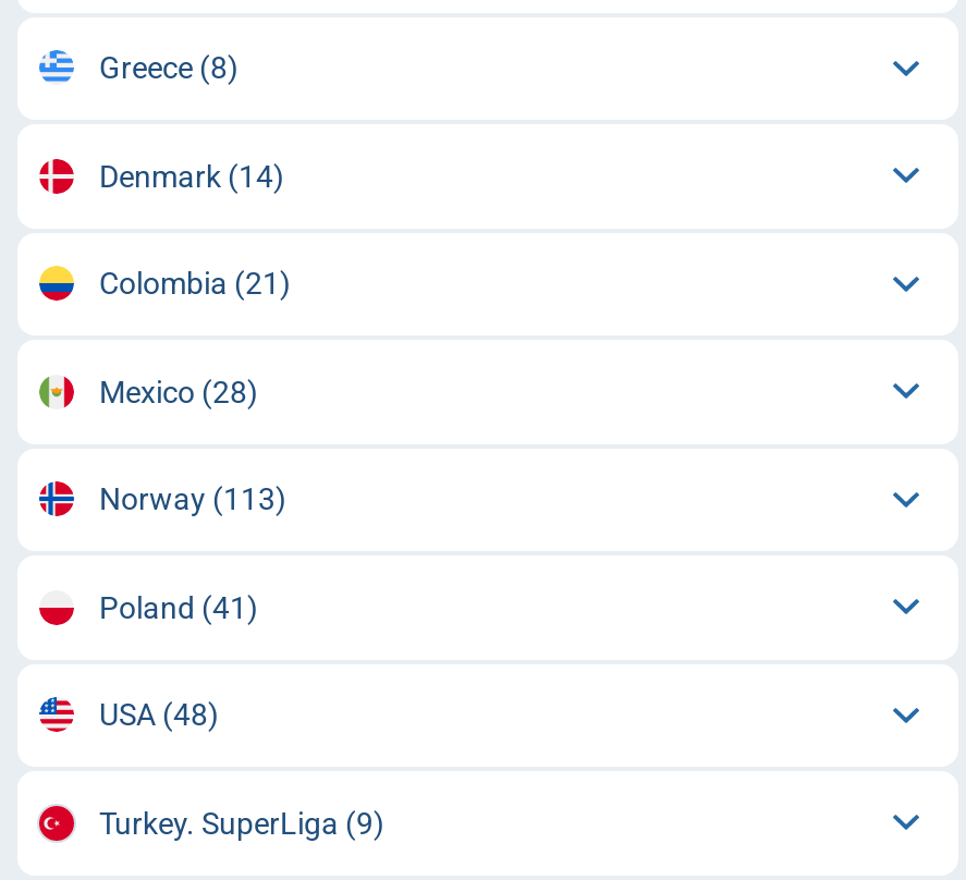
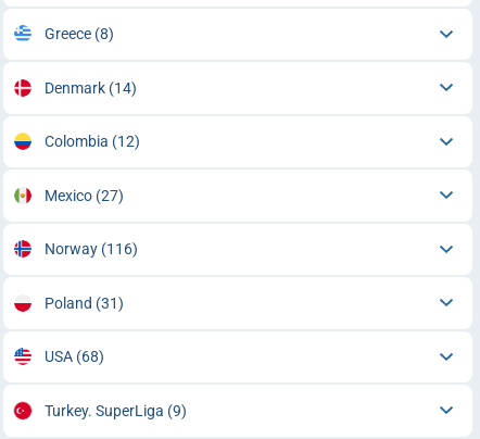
- Colombia (21)
+ Colombia (12)

- Mexico (28)
+ Mexico (27)

- Norway (113)
+ Norway (116)

- Poland (41)
+ Poland (31)

- USA (48)
+ USA (68)
